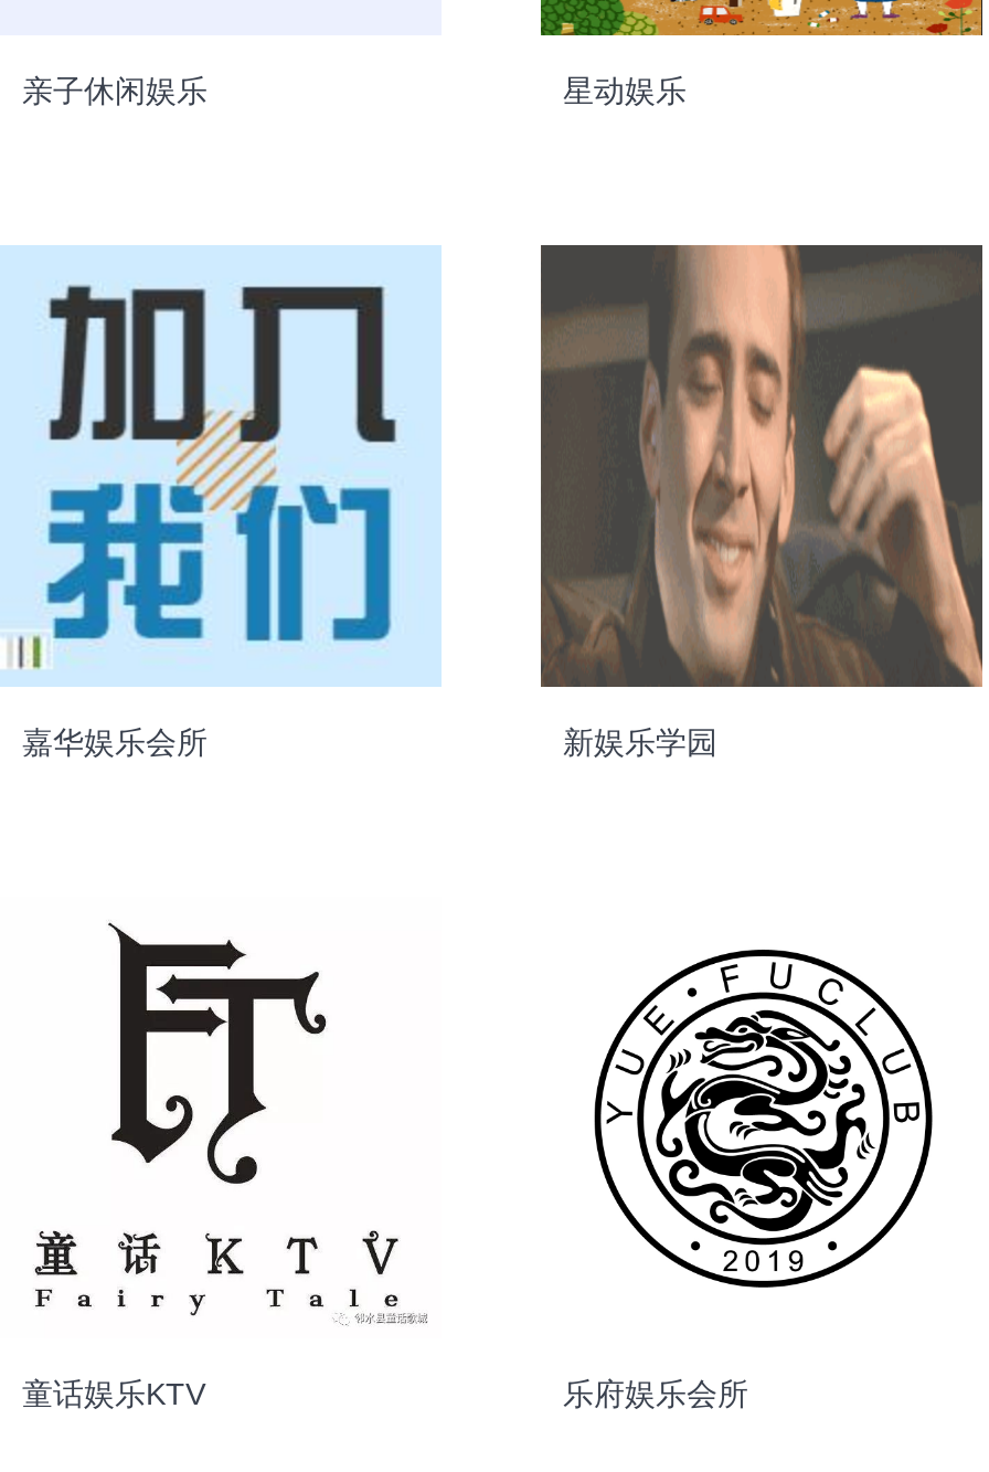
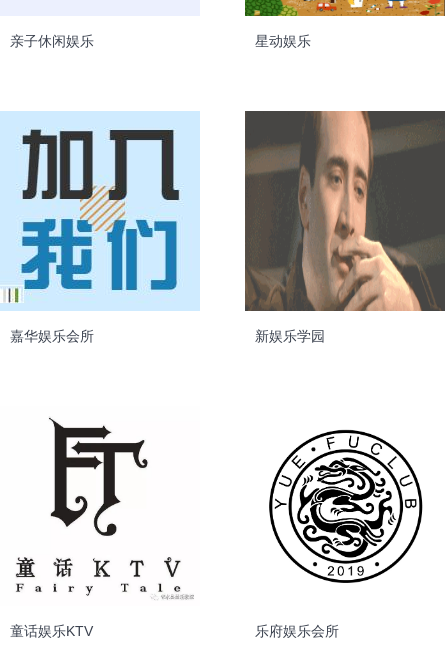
- [image]
+ [image]
